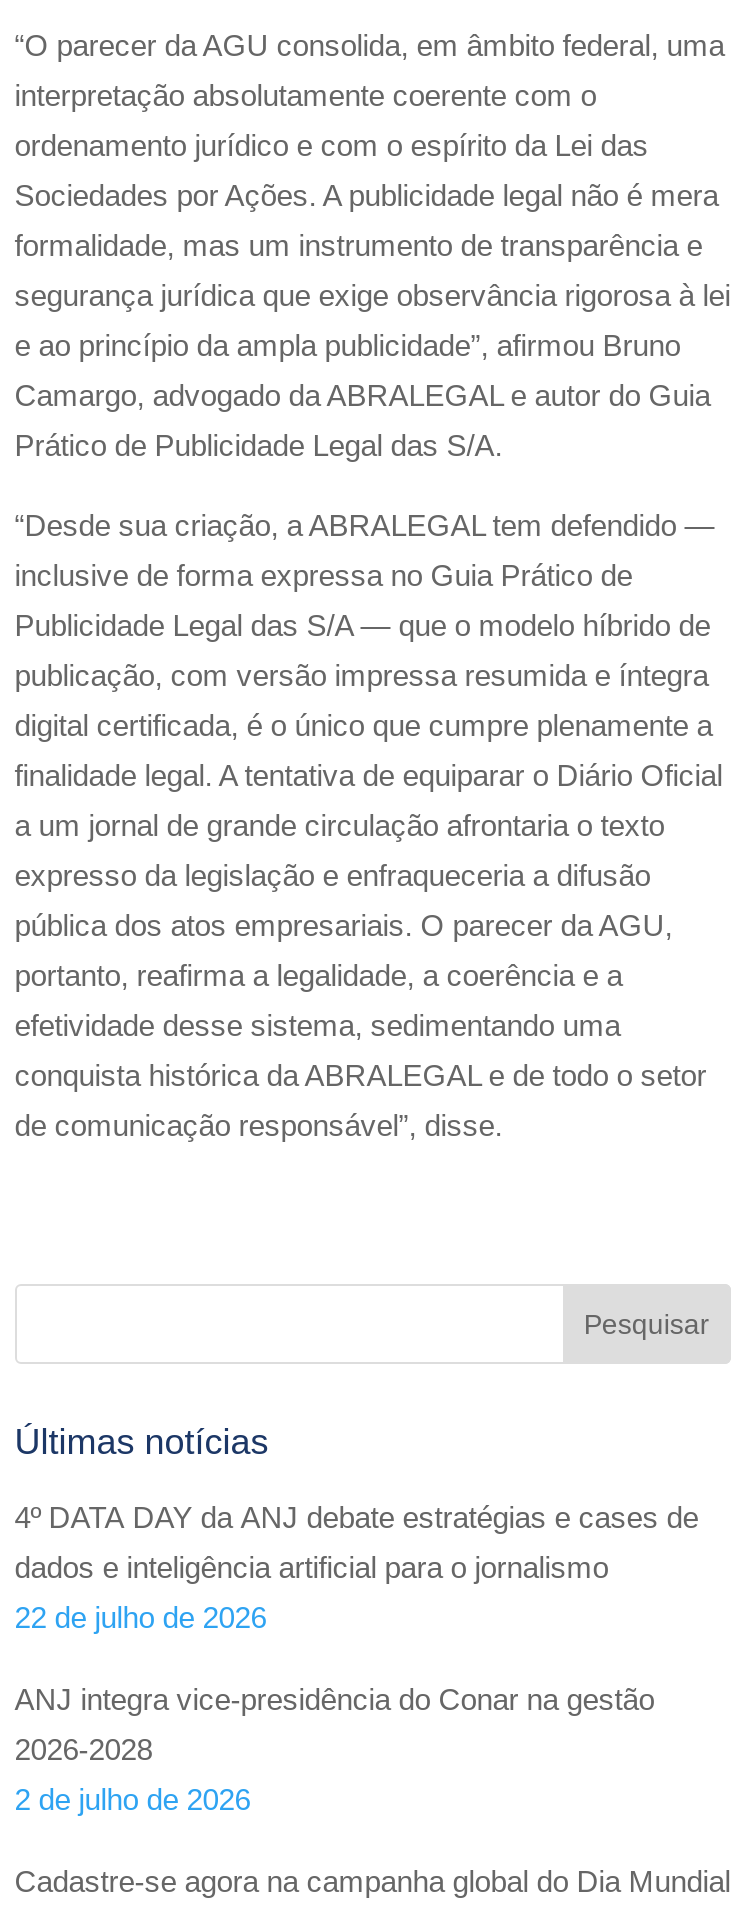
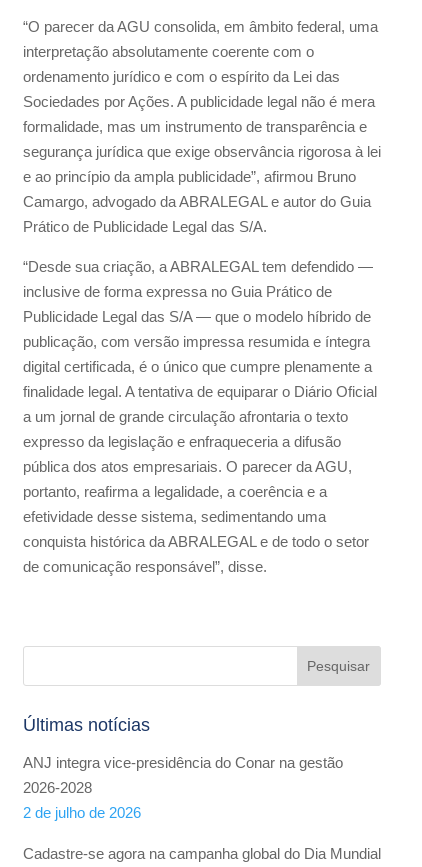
- 4º DATA DAY da ANJ debate estratégias e cases de
- dados e inteligência artificial para o jornalismo
- 22 de julho de 2026
